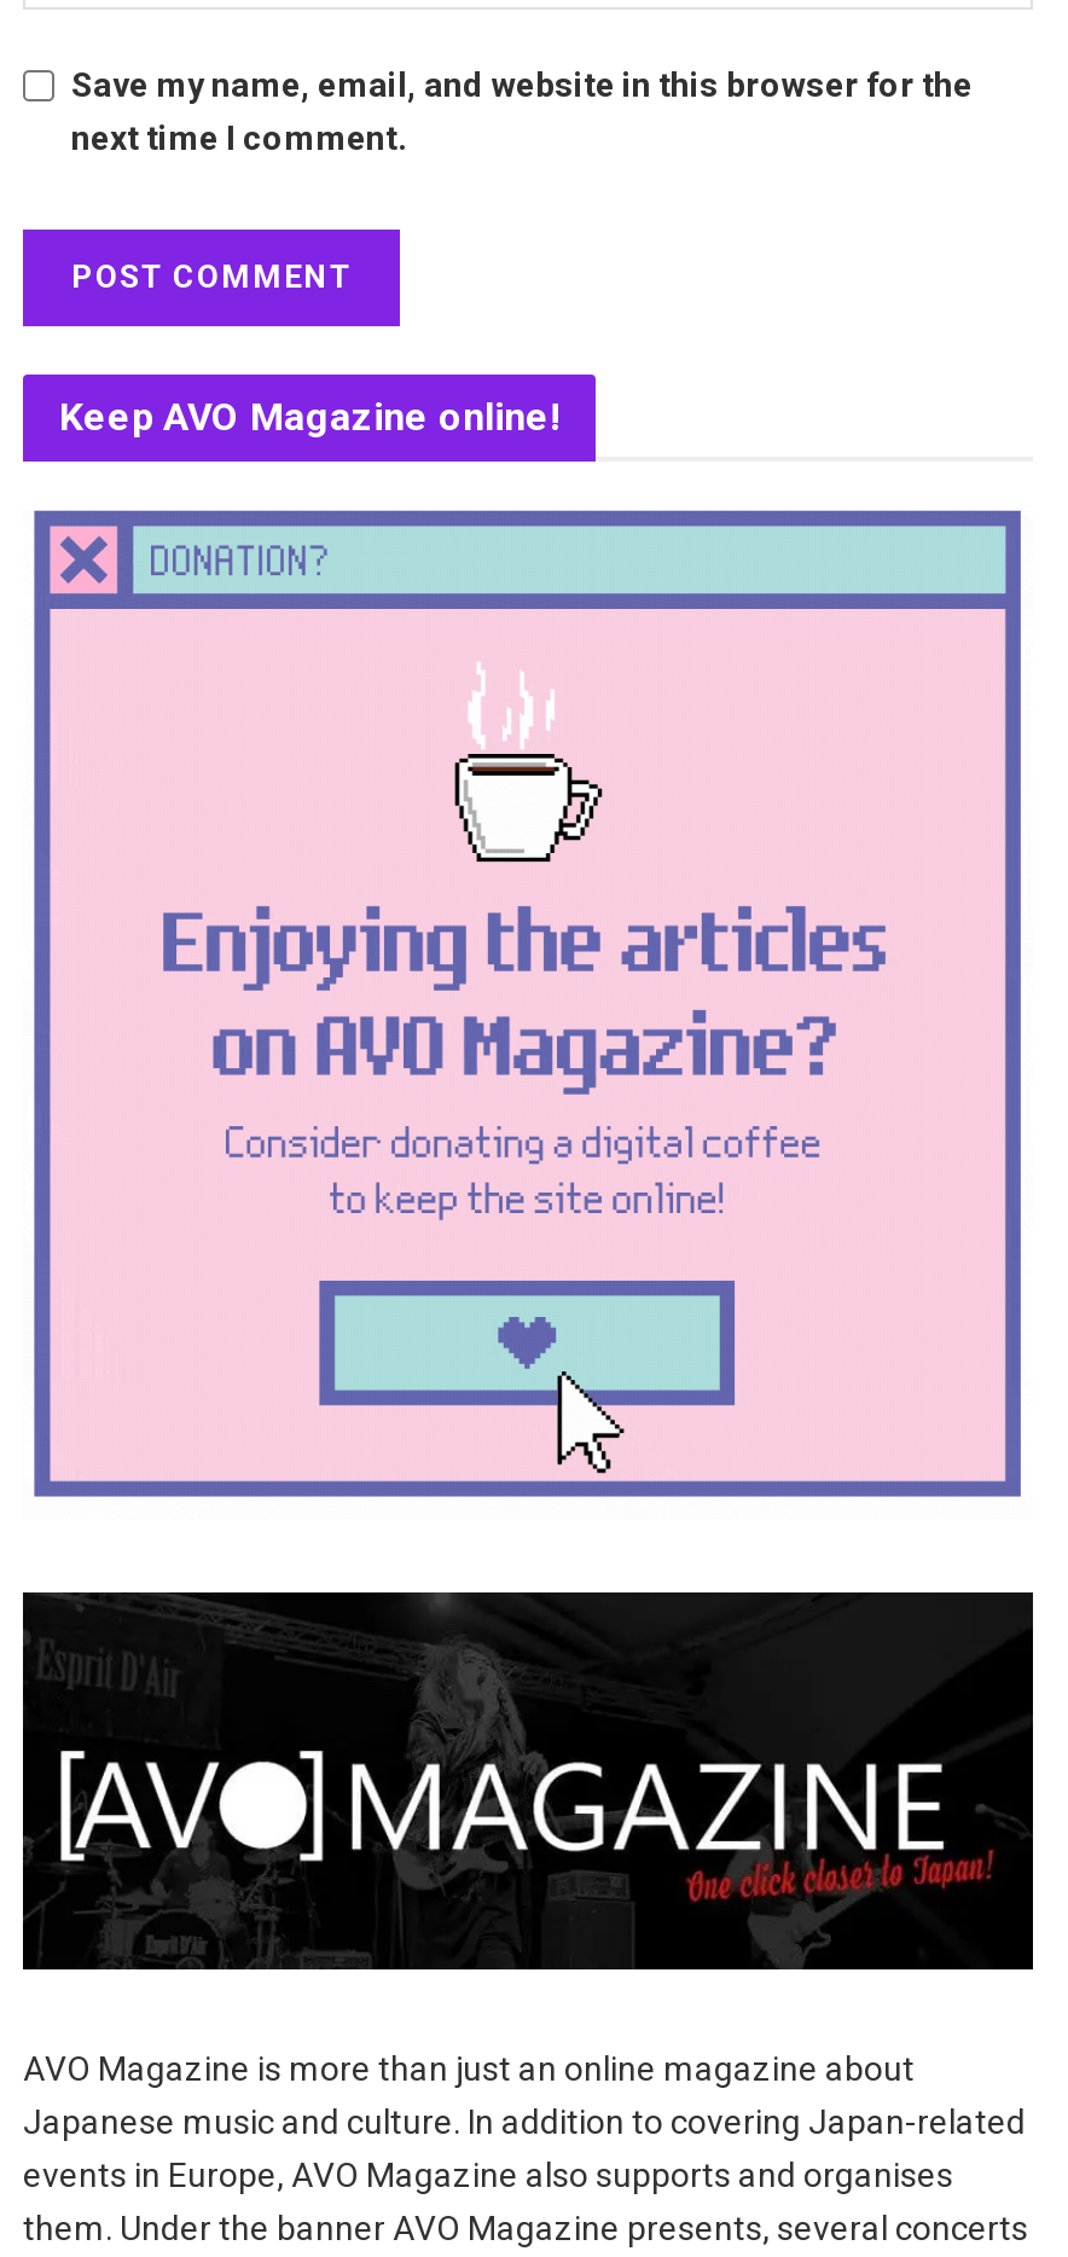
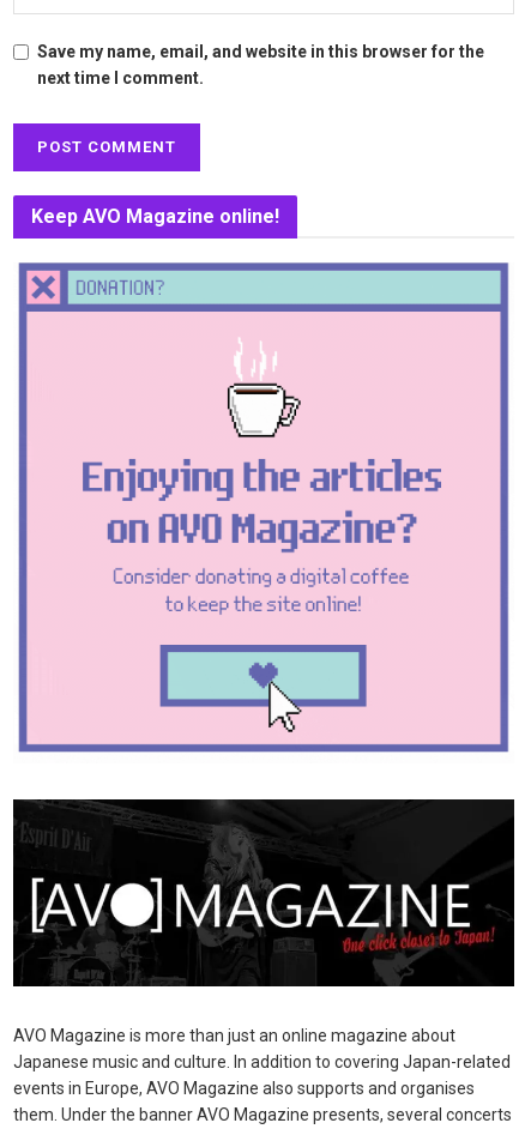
- [image]
+ [image]
